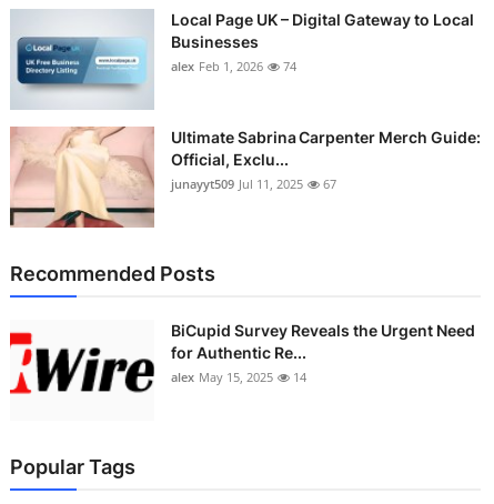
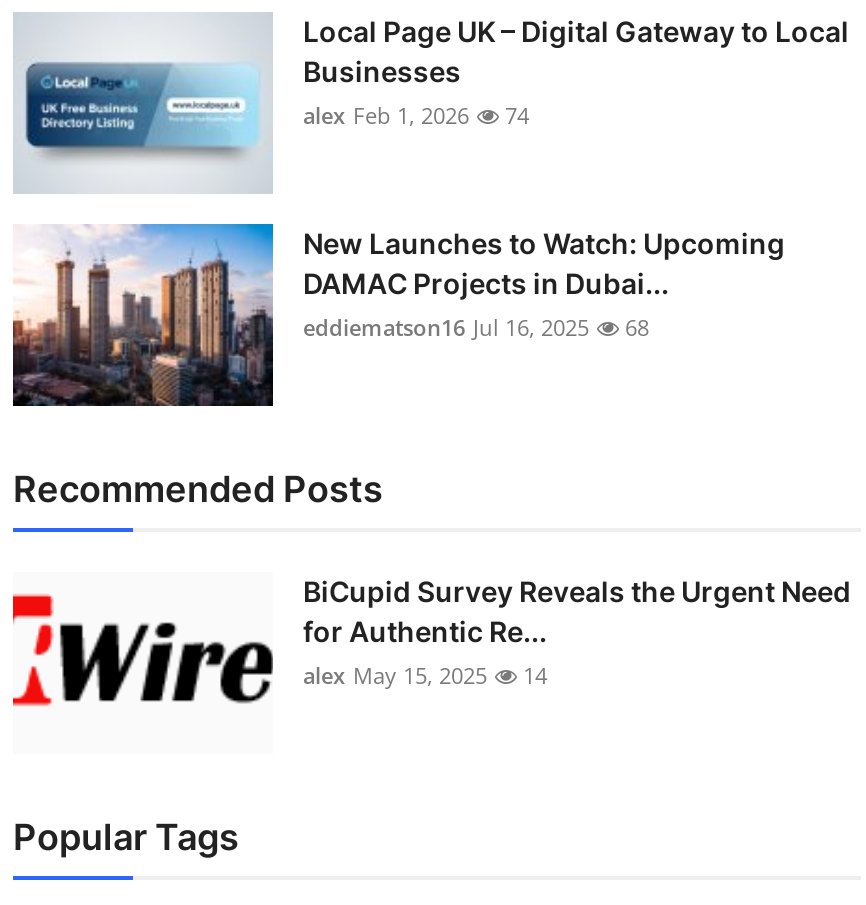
- [image]
- Ultimate Sabrina Carpenter Merch Guide:
- Official, Exclu...
- junayyt509 Jul 11, 2025
- 67
+ [image]
+ New Launches to Watch: Upcoming
+ DAMAC Projects in Dubai...
+ eddiematson16 Jul 16, 2025
+ 68
